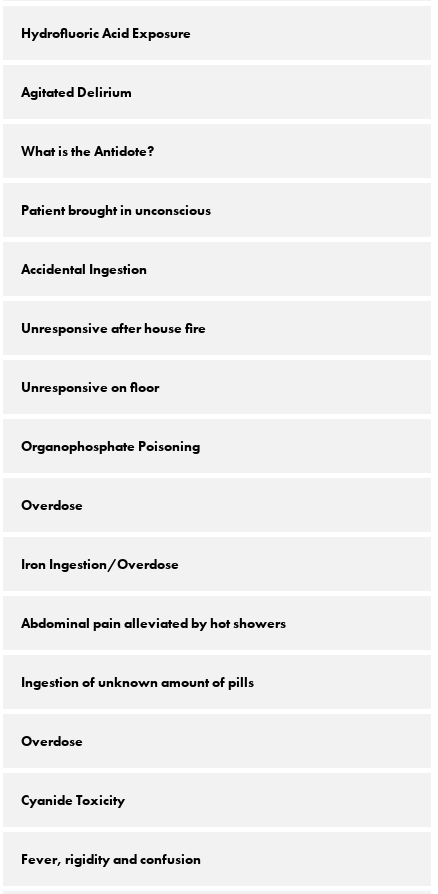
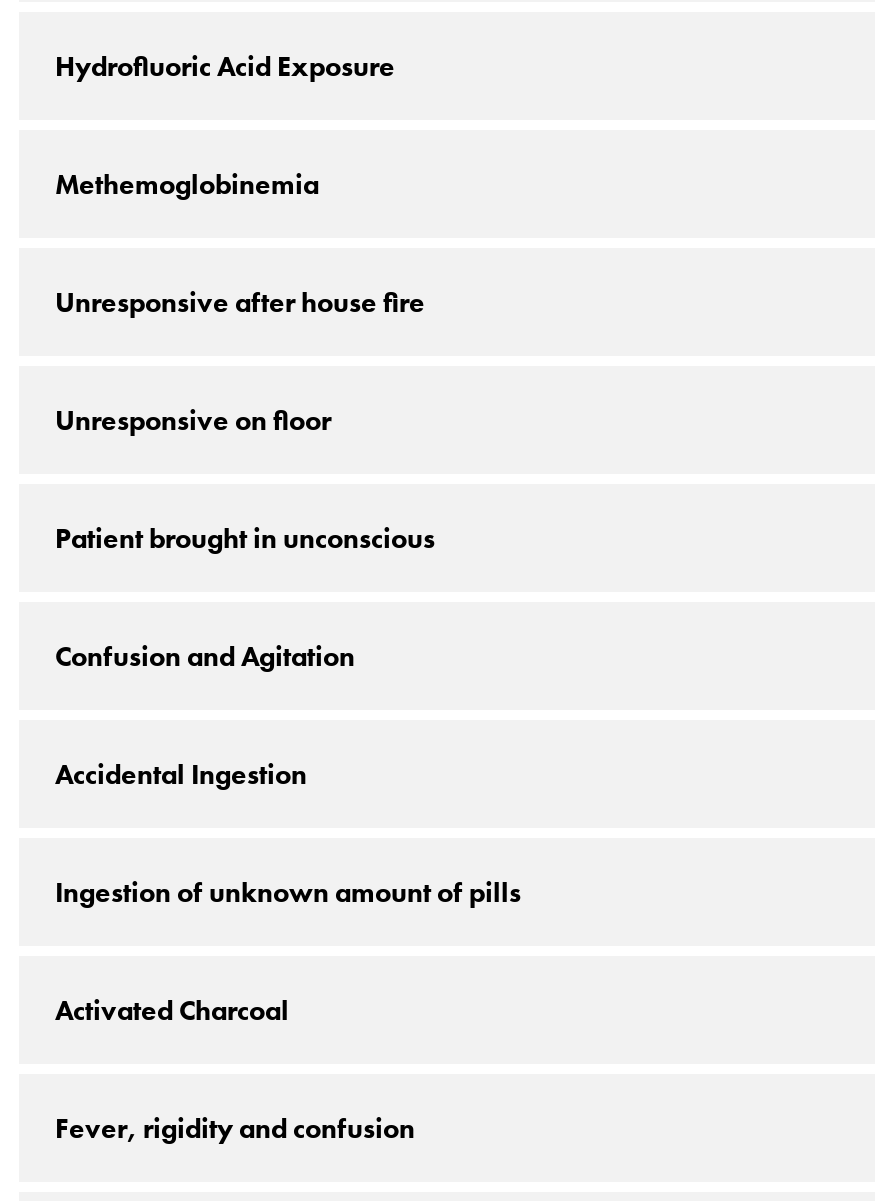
- Agitated Delirium
- What is the Antidote?
+ Methemoglobinemia

moved down: Patient brought in unconscious | Accidental Ingestion

- Organophosphate Poisoning
- Overdose
- Iron Ingestion/Overdose
- Abdominal pain alleviated by hot showers
+ Confusion and Agitation

- Overdose
- Cyanide Toxicity
+ Activated Charcoal
